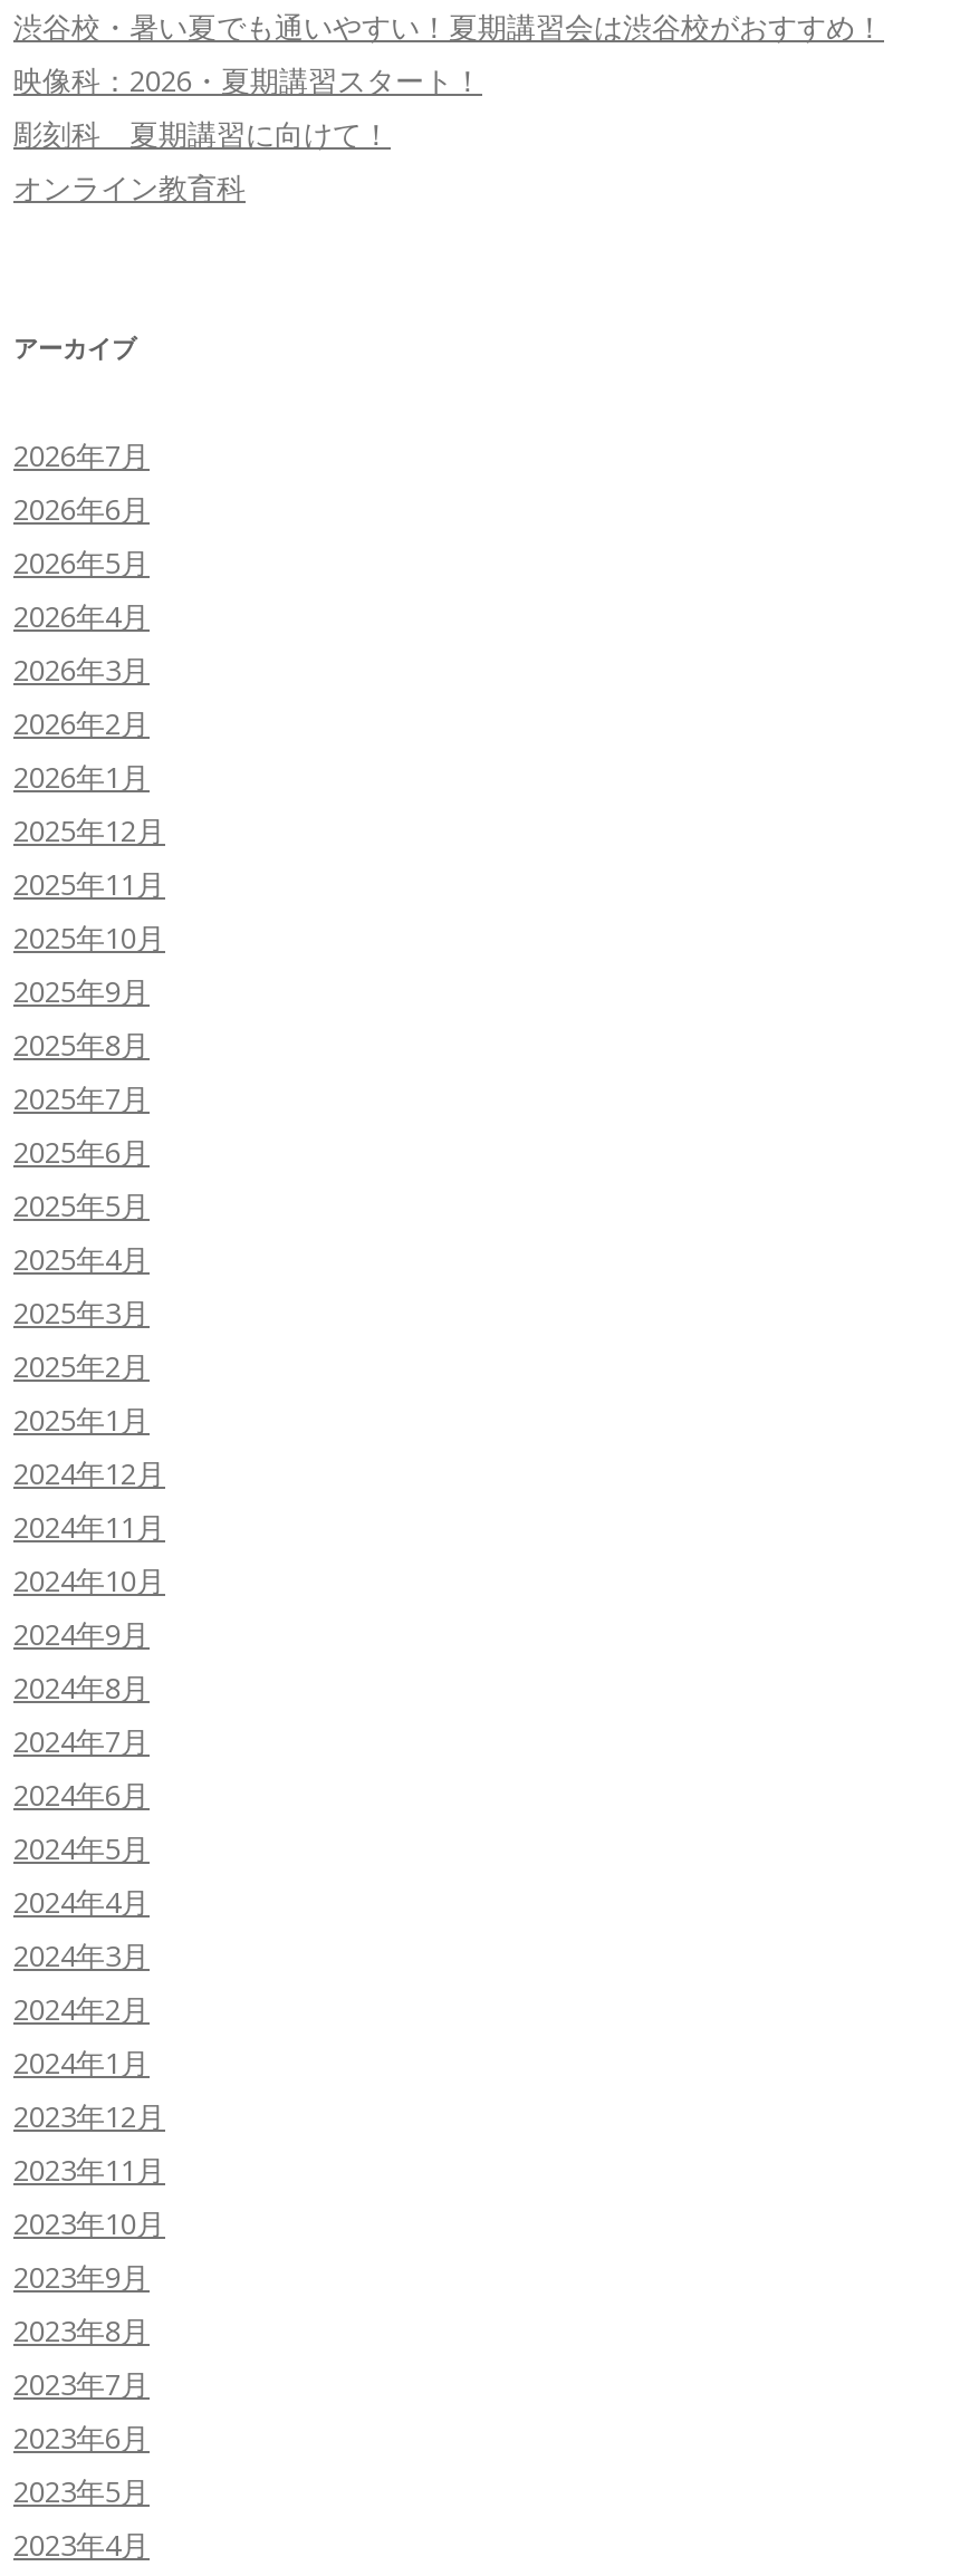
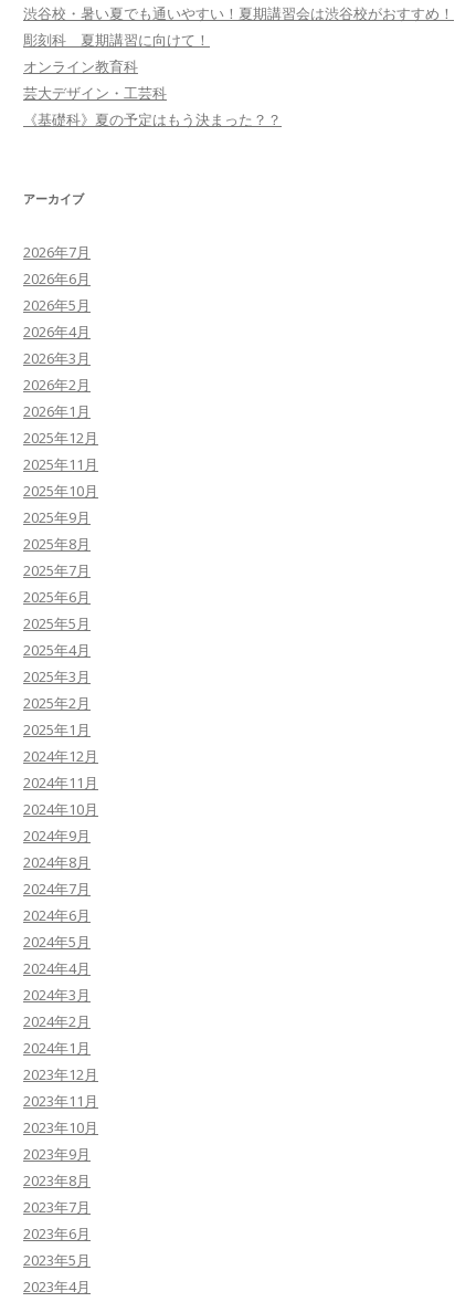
- 映像科：2026・夏期講習スタート！

moved up: 彫刻科 夏期講習に向けて！ | オンライン教育科

+ 芸大デザイン・工芸科
+ 《基礎科》夏の予定はもう決まった？？
